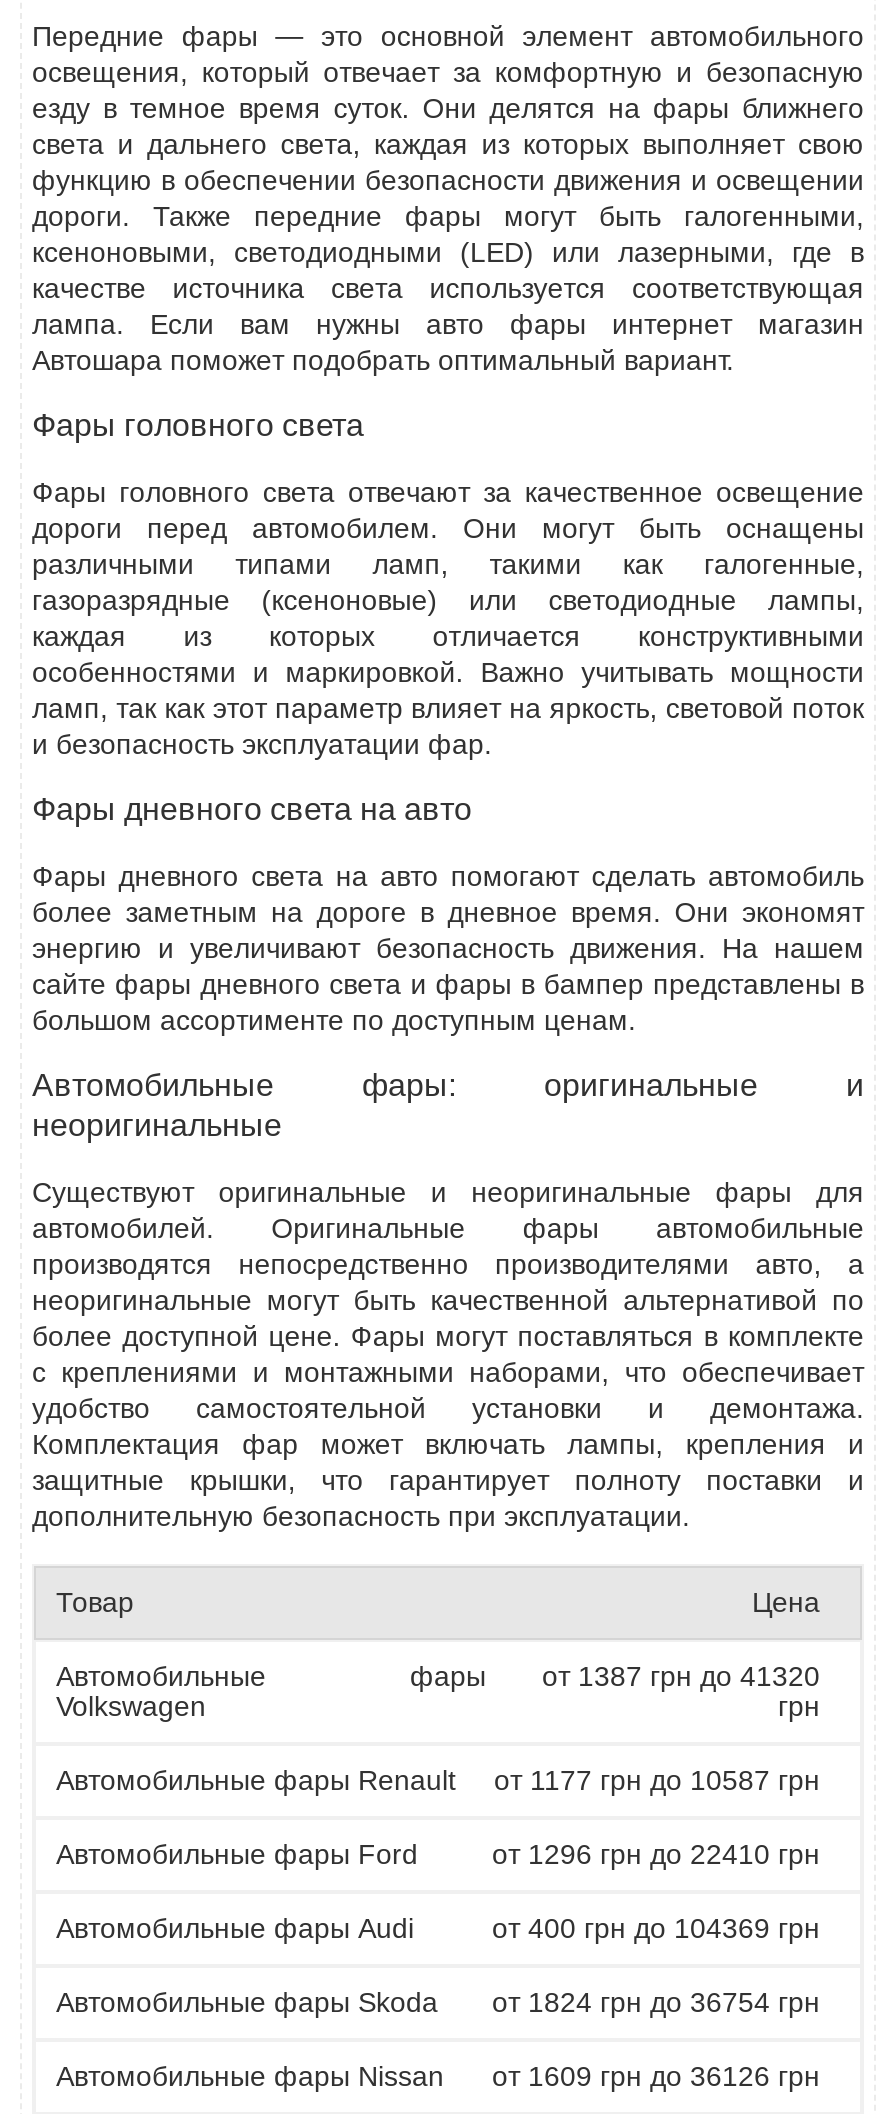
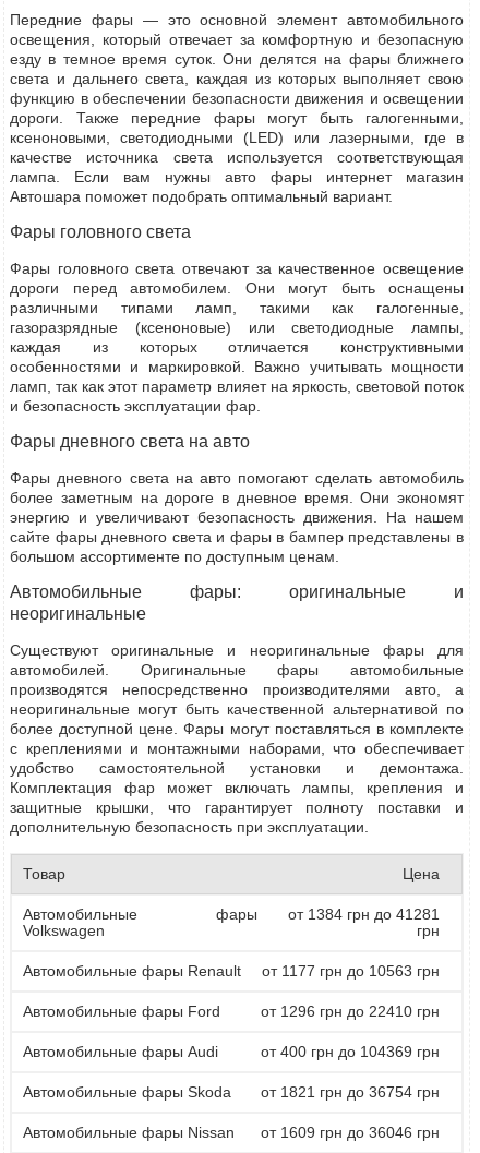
- Автомобильные фары от 1387 грн до 41320
+ Автомобильные фары от 1384 грн до 41281

- Автомобильные фары Renault от 1177 грн до 10587 грн
+ Автомобильные фары Renault от 1177 грн до 10563 грн

- Автомобильные фары Skoda от 1824 грн до 36754 грн
+ Автомобильные фары Skoda от 1821 грн до 36754 грн

- Автомобильные фары Nissan от 1609 грн до 36126 грн
+ Автомобильные фары Nissan от 1609 грн до 36046 грн
